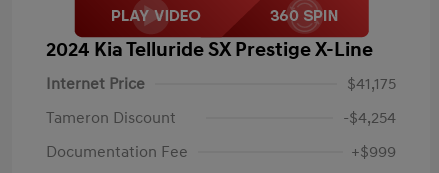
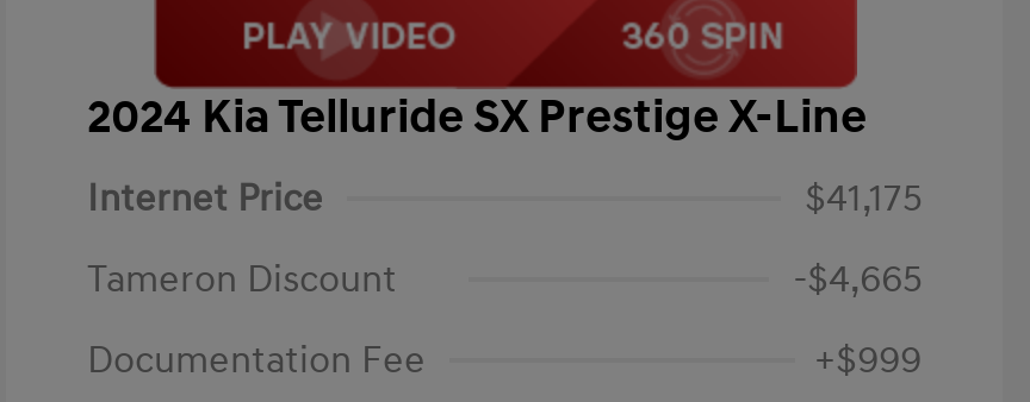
- -$4,254
+ -$4,665
